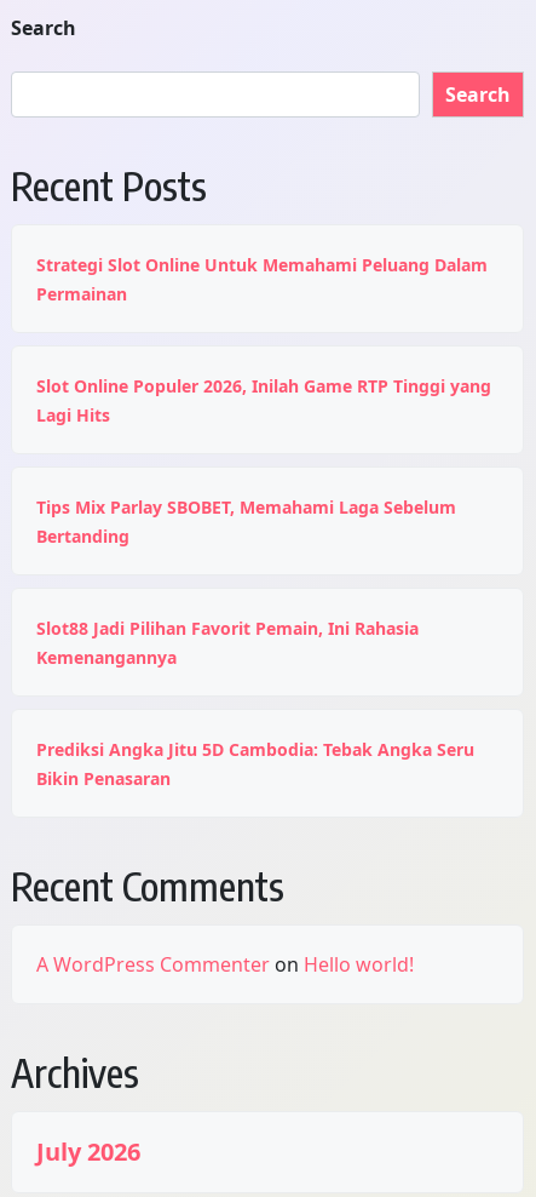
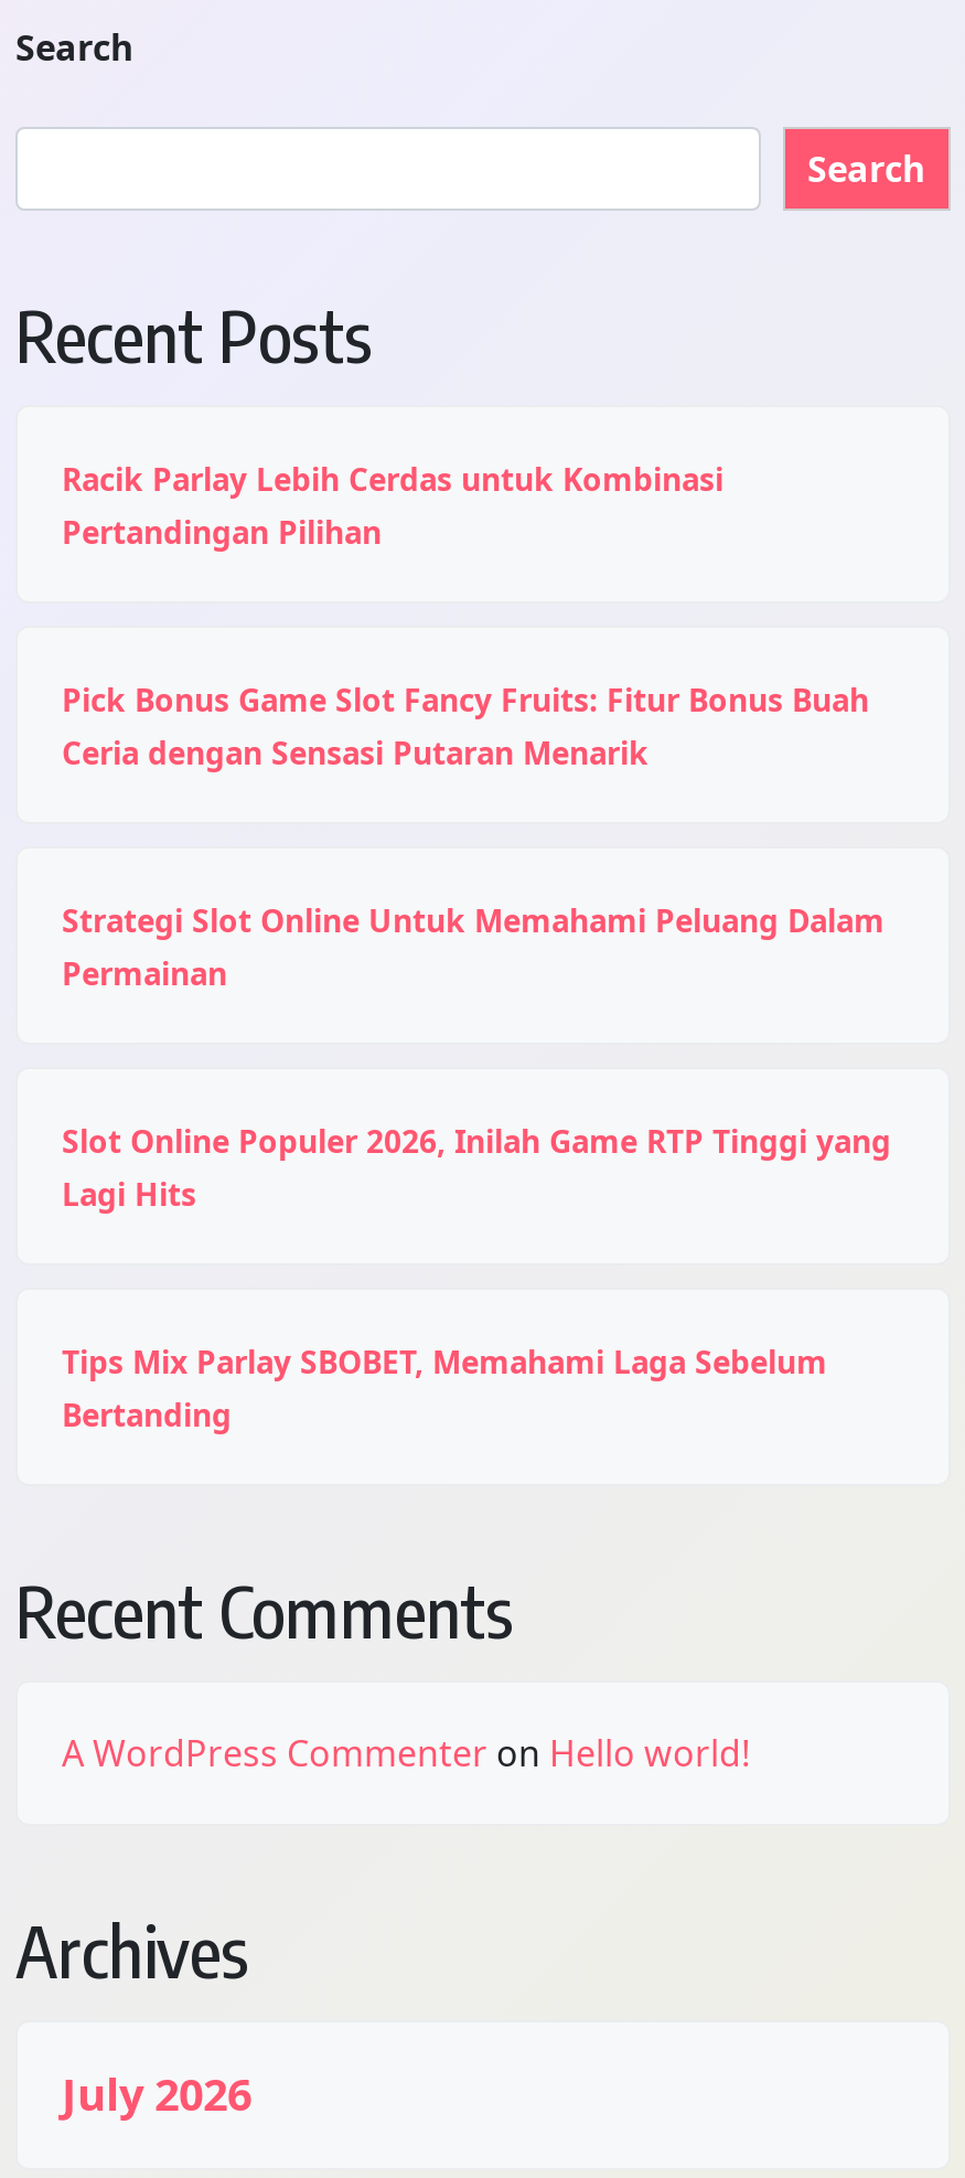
+ Racik Parlay Lebih Cerdas untuk Kombinasi
+ Pertandingan Pilihan

+ Pick Bonus Game Slot Fancy Fruits: Fitur Bonus Buah
+ Ceria dengan Sensasi Putaran Menarik

moved down: Strategi Slot Online Untuk Memahami Peluang Dalam | Permainan | Slot Online Populer 2026, Inilah Game RTP Tinggi yang | Lagi Hits | Tips Mix Parlay SBOBET, Memahami Laga Sebelum | Bertanding

- Slot88 Jadi Pilihan Favorit Pemain, Ini Rahasia
- Kemenangannya

- Prediksi Angka Jitu 5D Cambodia: Tebak Angka Seru
- Bikin Penasaran
